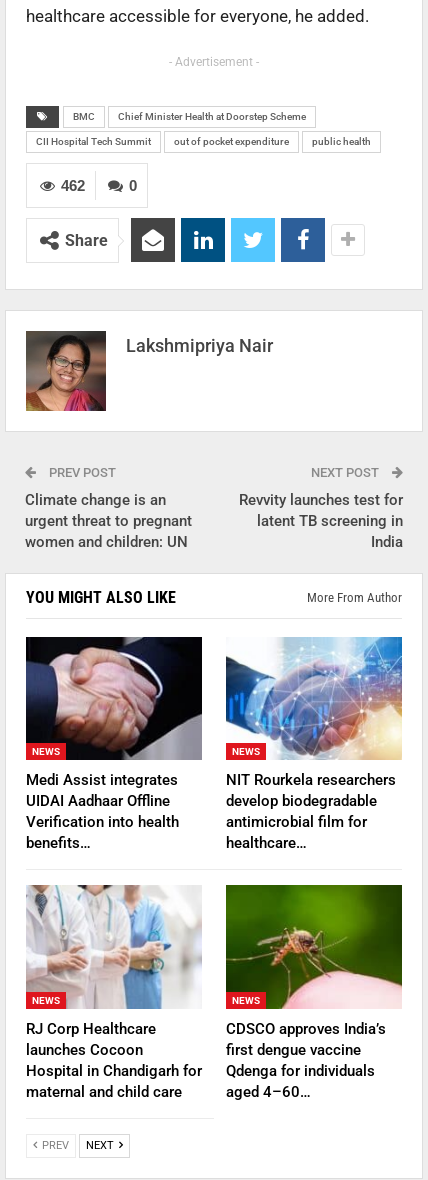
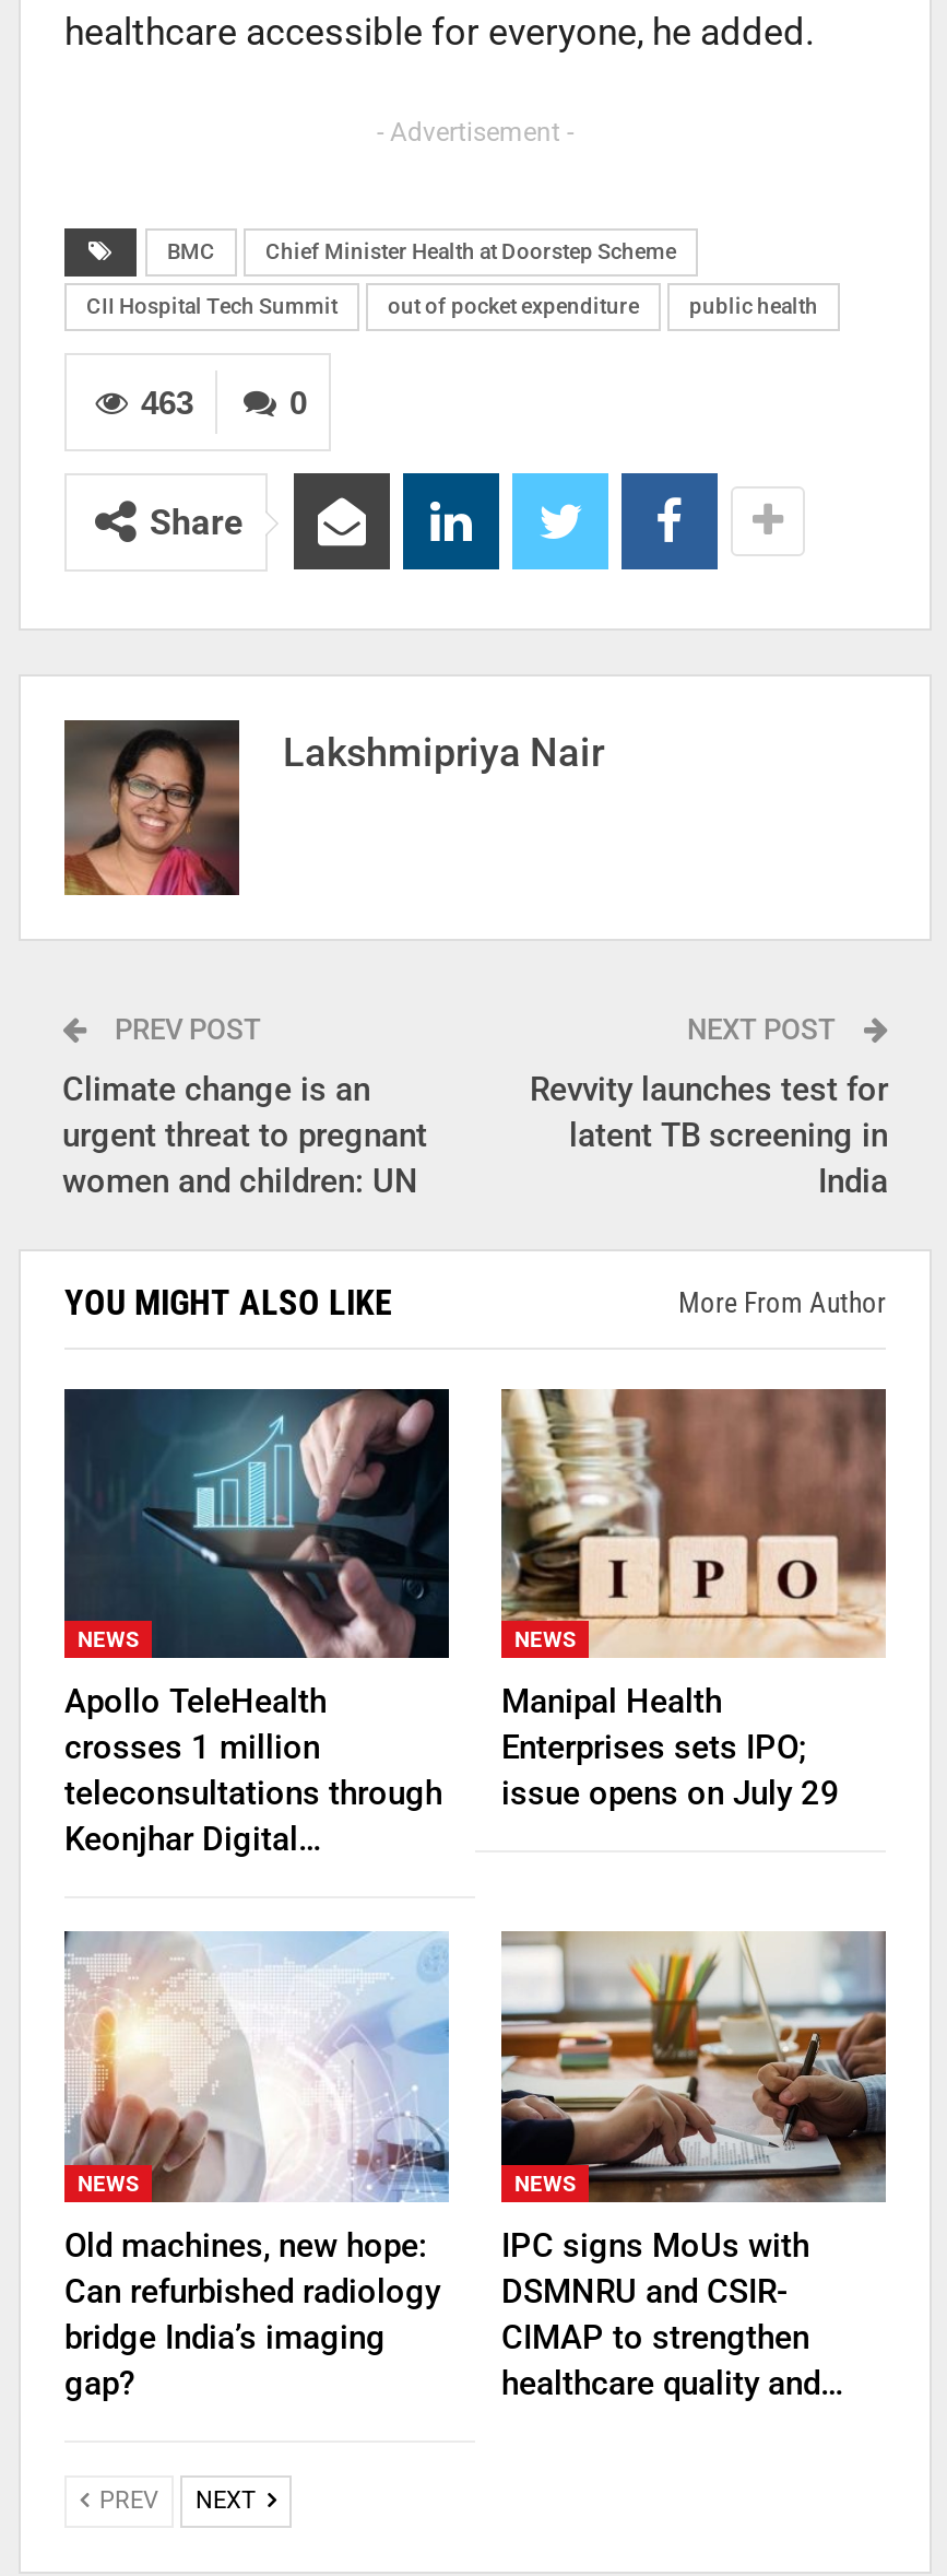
- 462
+ 463

- [image]
- Medi Assist integrates
- UIDAI Aadhaar Offline
- Verification into health
- benefits…
+ [image]
+ Apollo TeleHealth
+ crosses 1 million
+ teleconsultations through
+ Keonjhar Digital…

- [image]
- NIT Rourkela researchers
- develop biodegradable
- antimicrobial film for
- healthcare…
+ [image]
+ Manipal Health
+ Enterprises sets IPO;
+ issue opens on July 29

- [image]
- RJ Corp Healthcare
- launches Cocoon
- Hospital in Chandigarh for
- maternal and child care
+ [image]
+ Old machines, new hope:
+ Can refurbished radiology
+ bridge India’s imaging
+ gap?

- [image]
- CDSCO approves India’s
- first dengue vaccine
- Qdenga for individuals
- aged 4–60…
+ [image]
+ IPC signs MoUs with
+ DSMNRU and CSIR-
+ CIMAP to strengthen
+ healthcare quality and…
